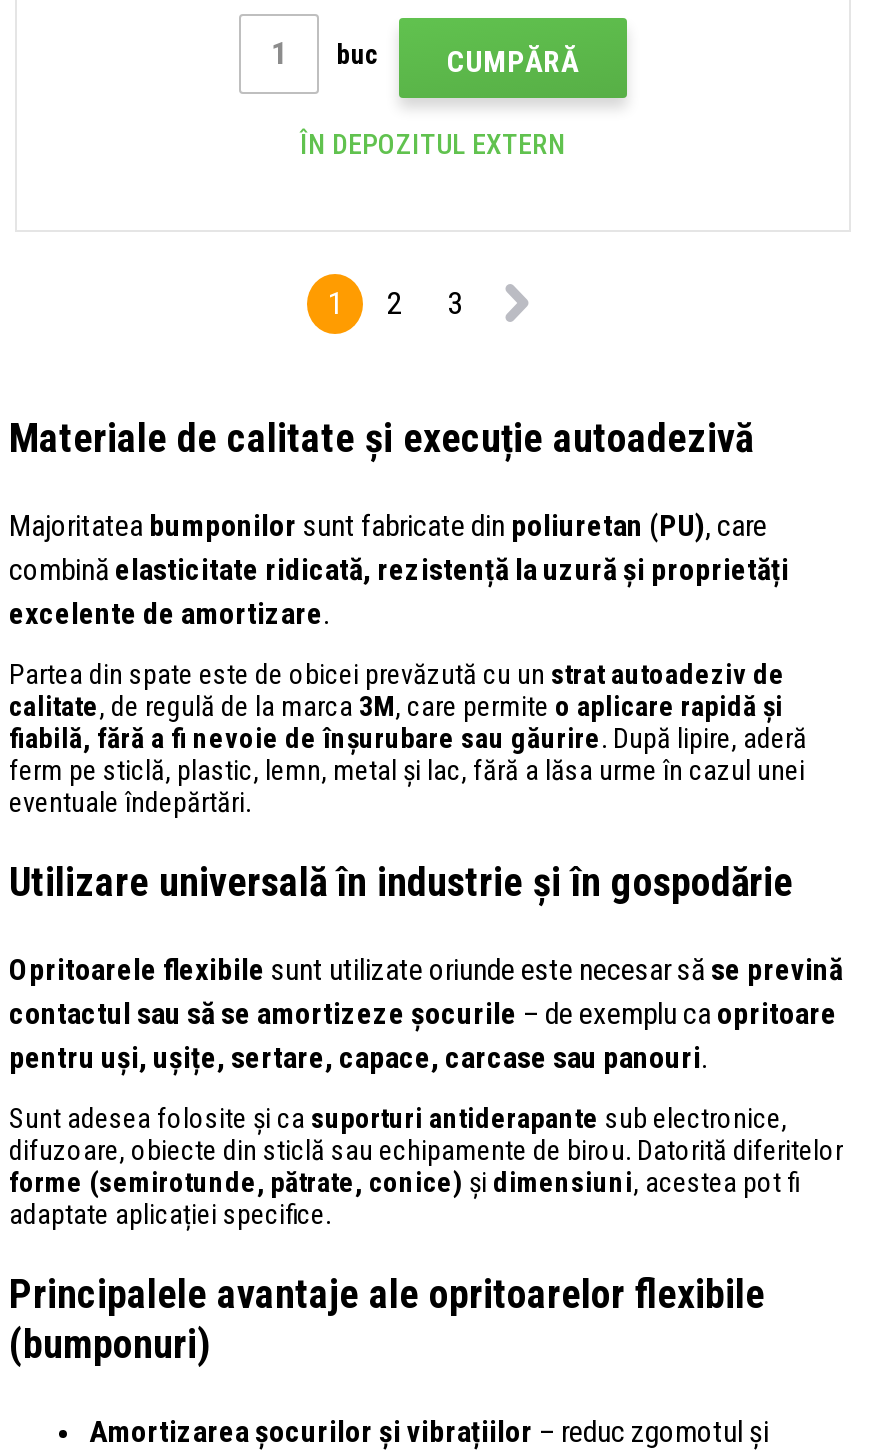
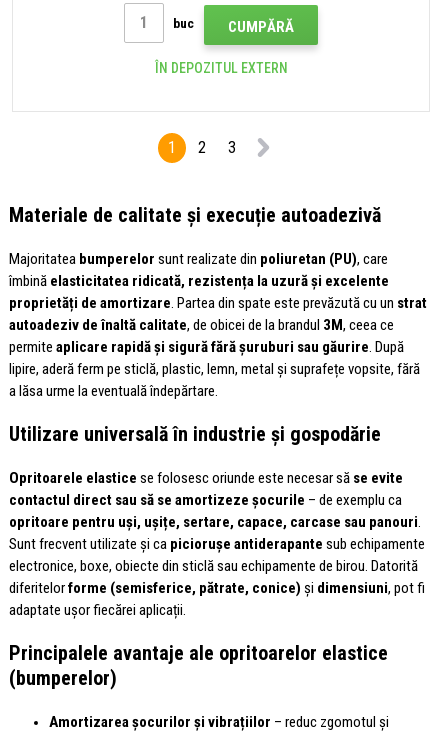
- Majoritatea bumponilor sunt fabricate din poliuretan (PU), care
- combină elasticitate ridicată, rezistență la uzură și proprietăți
- excelente de amortizare.
- Partea din spate este de obicei prevăzută cu un strat autoadeziv de
- calitate, de regulă de la marca 3M, care permite o aplicare rapidă și
- fiabilă, fără a fi nevoie de înșurubare sau găurire. După lipire, aderă
- ferm pe sticlă, plastic, lemn, metal și lac, fără a lăsa urme în cazul unei
- eventuale îndepărtări.
- Utilizare universală în industrie și în gospodărie
- Opritoarele flexibile sunt utilizate oriunde este necesar să se prevină
- contactul sau să se amortizeze șocurile – de exemplu ca opritoare
- pentru uși, ușițe, sertare, capace, carcase sau panouri.
- Sunt adesea folosite și ca suporturi antiderapante sub electronice,
- difuzoare, obiecte din sticlă sau echipamente de birou. Datorită diferitelor
- forme (semirotunde, pătrate, conice) și dimensiuni, acestea pot fi
- adaptate aplicației specifice.
- Principalele avantaje ale opritoarelor flexibile
- (bumponuri)
+ Majoritatea bumperelor sunt realizate din poliuretan (PU), care
+ îmbină elasticitatea ridicată, rezistența la uzură și excelente
+ proprietăți de amortizare. Partea din spate este prevăzută cu un strat
+ autoadeziv de înaltă calitate, de obicei de la brandul 3M, ceea ce
+ permite aplicare rapidă și sigură fără șuruburi sau găurire. După
+ lipire, aderă ferm pe sticlă, plastic, lemn, metal și suprafețe vopsite, fără
+ a lăsa urme la eventuală îndepărtare.
+ Utilizare universală în industrie și gospodărie
+ Opritoarele elastice se folosesc oriunde este necesar să se evite
+ contactul direct sau să se amortizeze șocurile – de exemplu ca
+ opritoare pentru uși, ușițe, sertare, capace, carcase sau panouri.
+ Sunt frecvent utilizate și ca piciorușe antiderapante sub echipamente
+ electronice, boxe, obiecte din sticlă sau echipamente de birou. Datorită
+ diferitelorforme (semisferice, pătrate, conice) și dimensiuni, pot fi
+ adaptate ușor fiecărei aplicații.
+ Principalele avantaje ale opritoarelor elastice
+ (bumperelor)
